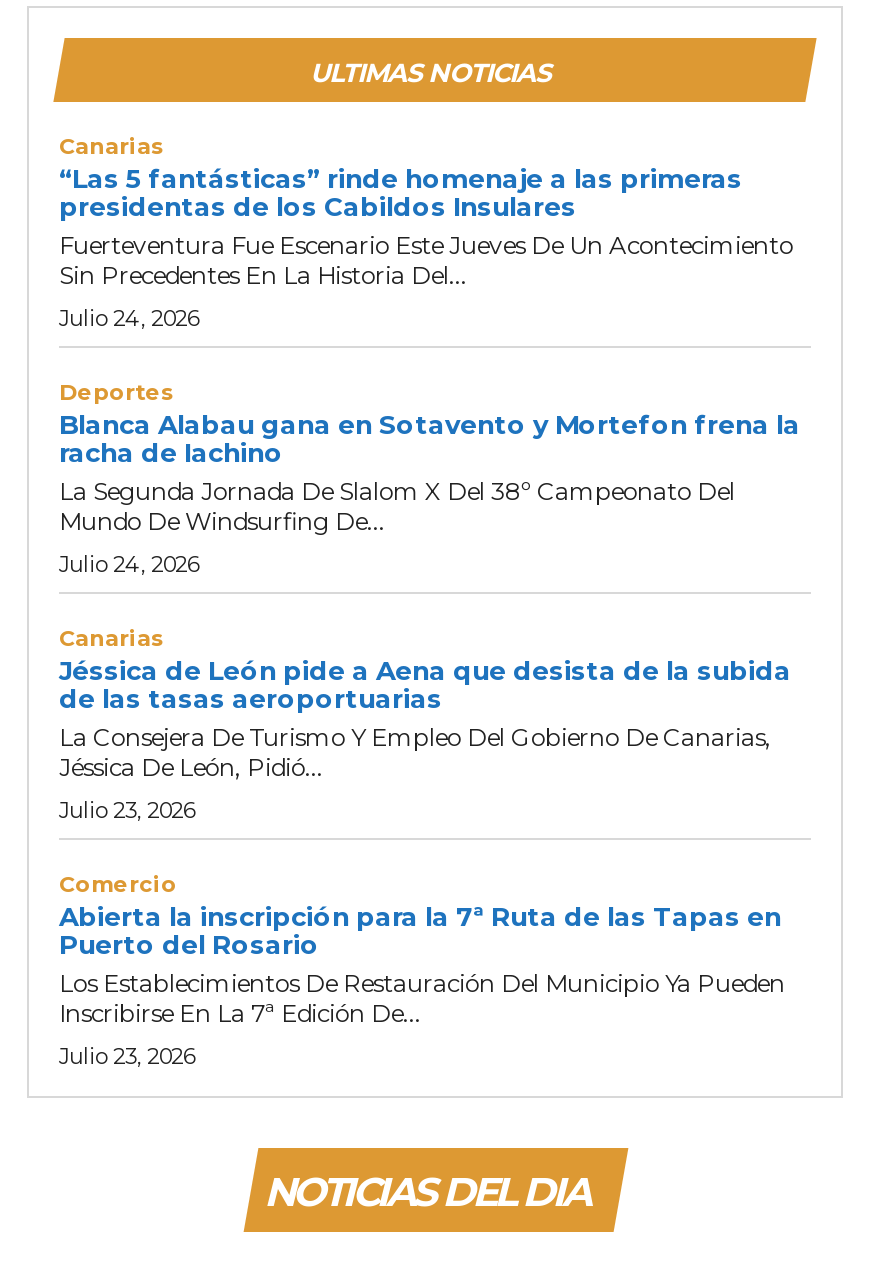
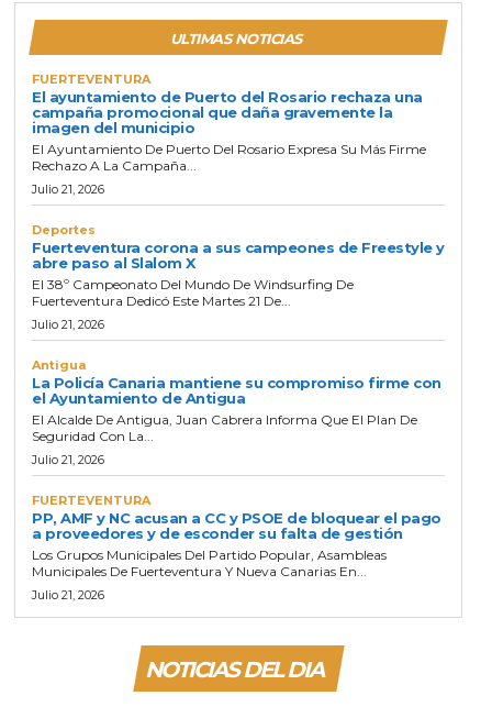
- Canarias
- “Las 5 fantásticas” rinde homenaje a las primeras
- presidentas de los Cabildos Insulares
- Fuerteventura Fue Escenario Este Jueves De Un Acontecimiento
- Sin Precedentes En La Historia Del...
+ FUERTEVENTURA
+ El ayuntamiento de Puerto del Rosario rechaza una
+ campaña promocional que daña gravemente la
+ imagen del municipio
+ El Ayuntamiento De Puerto Del Rosario Expresa Su Más Firme
+ Rechazo A La Campaña...

- Julio 24, 2026
+ Julio 21, 2026

- Blanca Alabau gana en Sotavento y Mortefon frena la
- racha de Iachino
- La Segunda Jornada De Slalom X Del 38º Campeonato Del
- Mundo De Windsurfing De...
+ Fuerteventura corona a sus campeones de Freestyle y
+ abre paso al Slalom X
+ El 38º Campeonato Del Mundo De Windsurfing De
+ Fuerteventura Dedicó Este Martes 21 De...

- Julio 24, 2026
+ Julio 21, 2026

- Canarias
- Jéssica de León pide a Aena que desista de la subida
- de las tasas aeroportuarias
- La Consejera De Turismo Y Empleo Del Gobierno De Canarias,
- Jéssica De León, Pidió...
+ Antigua
+ La Policía Canaria mantiene su compromiso firme con
+ el Ayuntamiento de Antigua
+ El Alcalde De Antigua, Juan Cabrera Informa Que El Plan De
+ Seguridad Con La...

- Julio 23, 2026
+ Julio 21, 2026

- Comercio
- Abierta la inscripción para la 7ª Ruta de las Tapas en
- Puerto del Rosario
- Los Establecimientos De Restauración Del Municipio Ya Pueden
- Inscribirse En La 7ª Edición De...
+ FUERTEVENTURA
+ PP, AMF y NC acusan a CC y PSOE de bloquear el pago
+ a proveedores y de esconder su falta de gestión
+ Los Grupos Municipales Del Partido Popular, Asambleas
+ Municipales De Fuerteventura Y Nueva Canarias En...

- Julio 23, 2026
+ Julio 21, 2026
